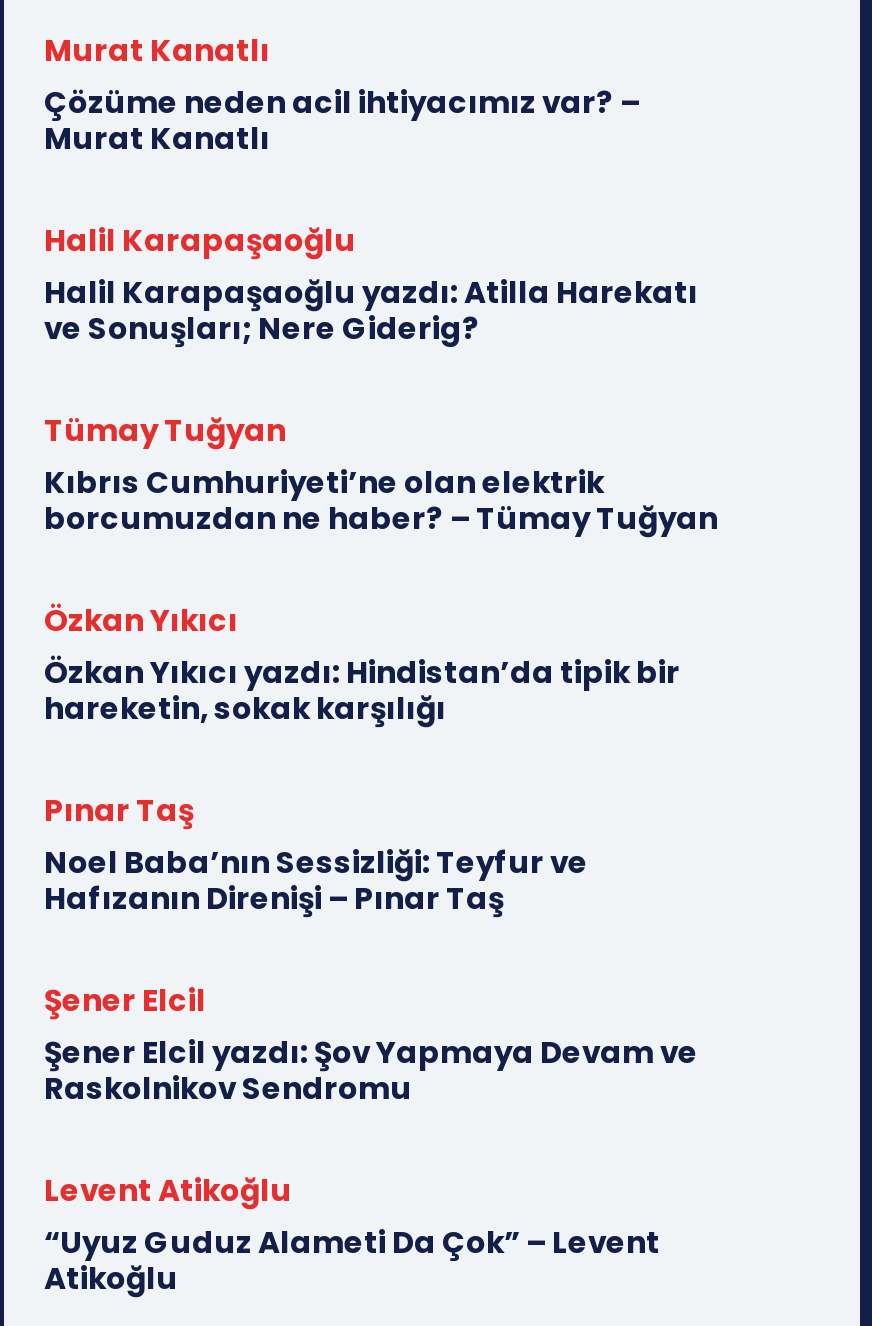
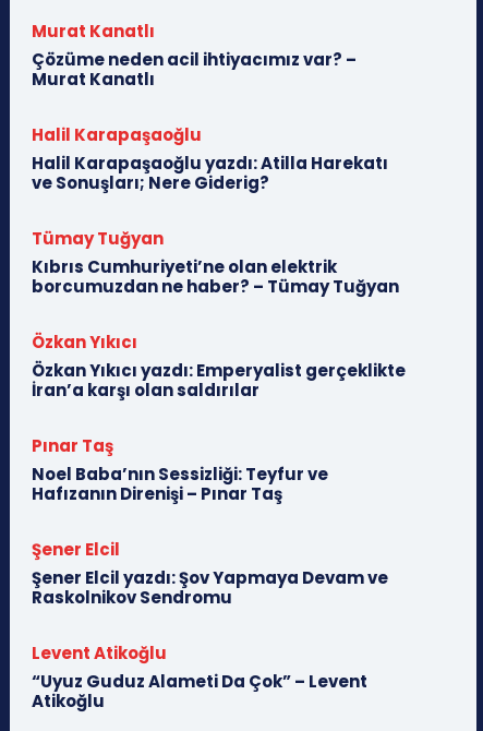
- Özkan Yıkıcı yazdı: Hindistan’da tipik bir
- hareketin, sokak karşılığı
+ Özkan Yıkıcı yazdı: Emperyalist gerçeklikte
+ İran’a karşı olan saldırılar
